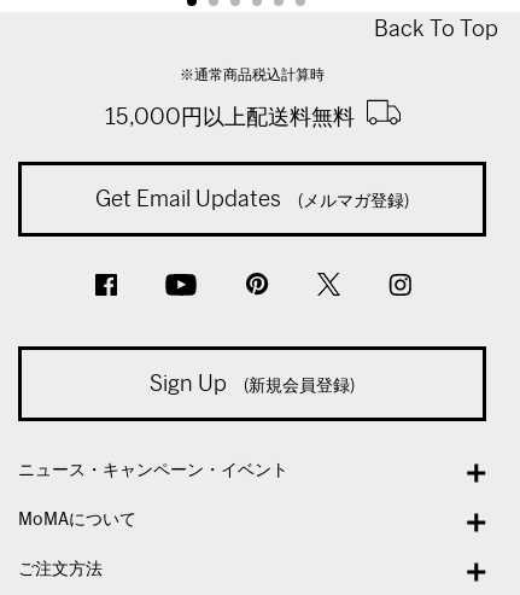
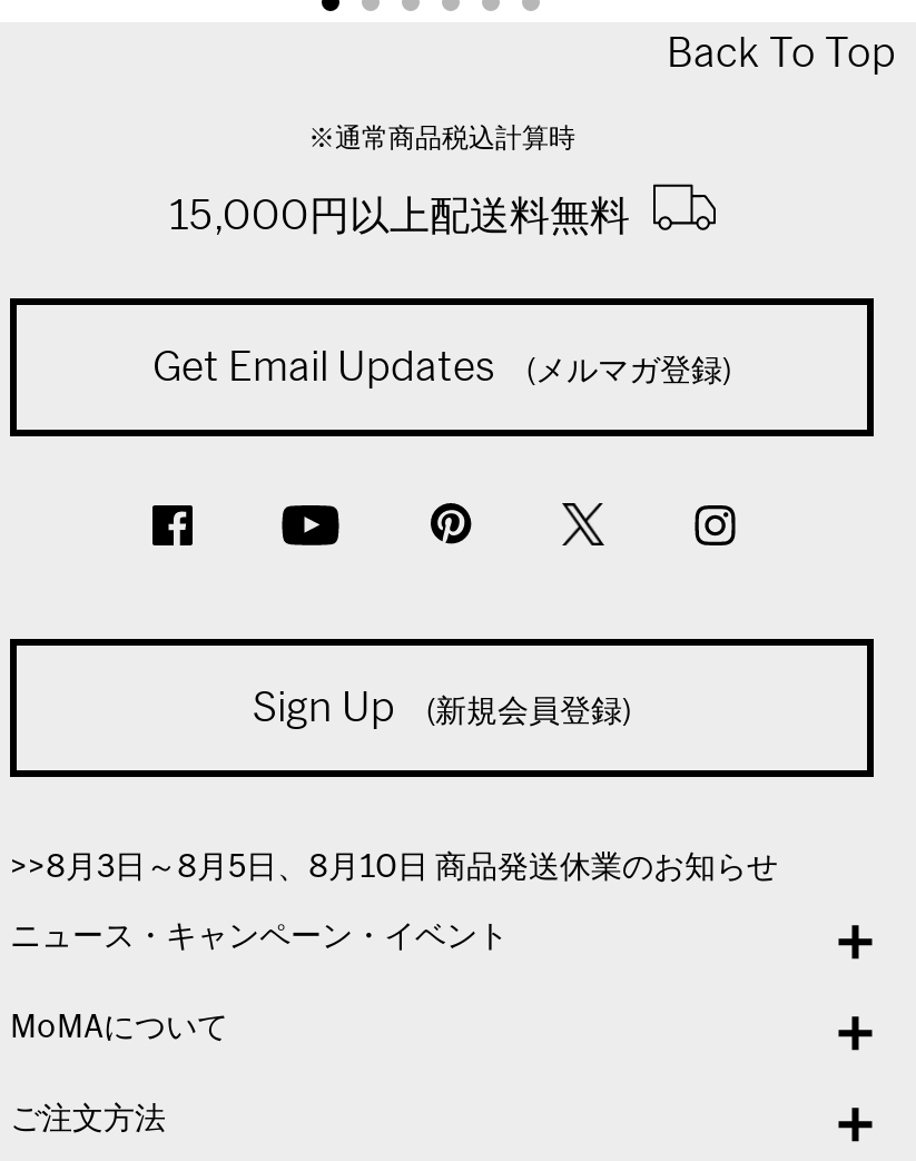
+ >>8月3日～8月5日、8月10日 商品発送休業のお知らせ
